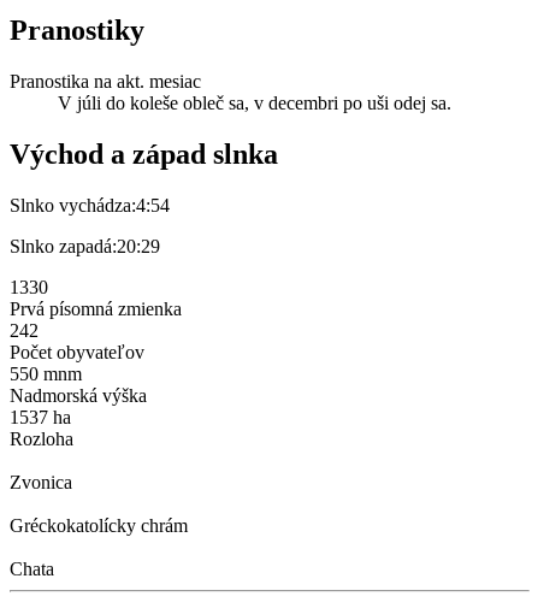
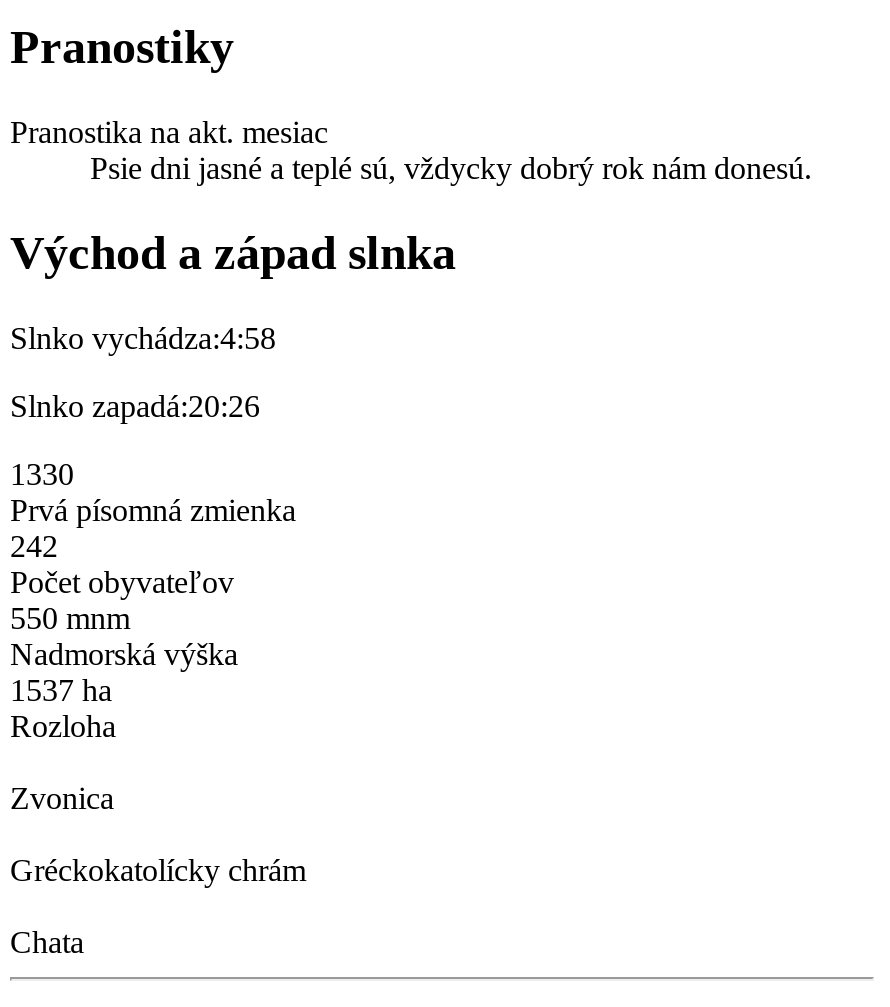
- V júli do koleše obleč sa, v decembri po uši odej sa.
+ Psie dni jasné a teplé sú, vždycky dobrý rok nám donesú.

- Slnko vychádza:4:54
+ Slnko vychádza:4:58

- Slnko zapadá:20:29
+ Slnko zapadá:20:26
